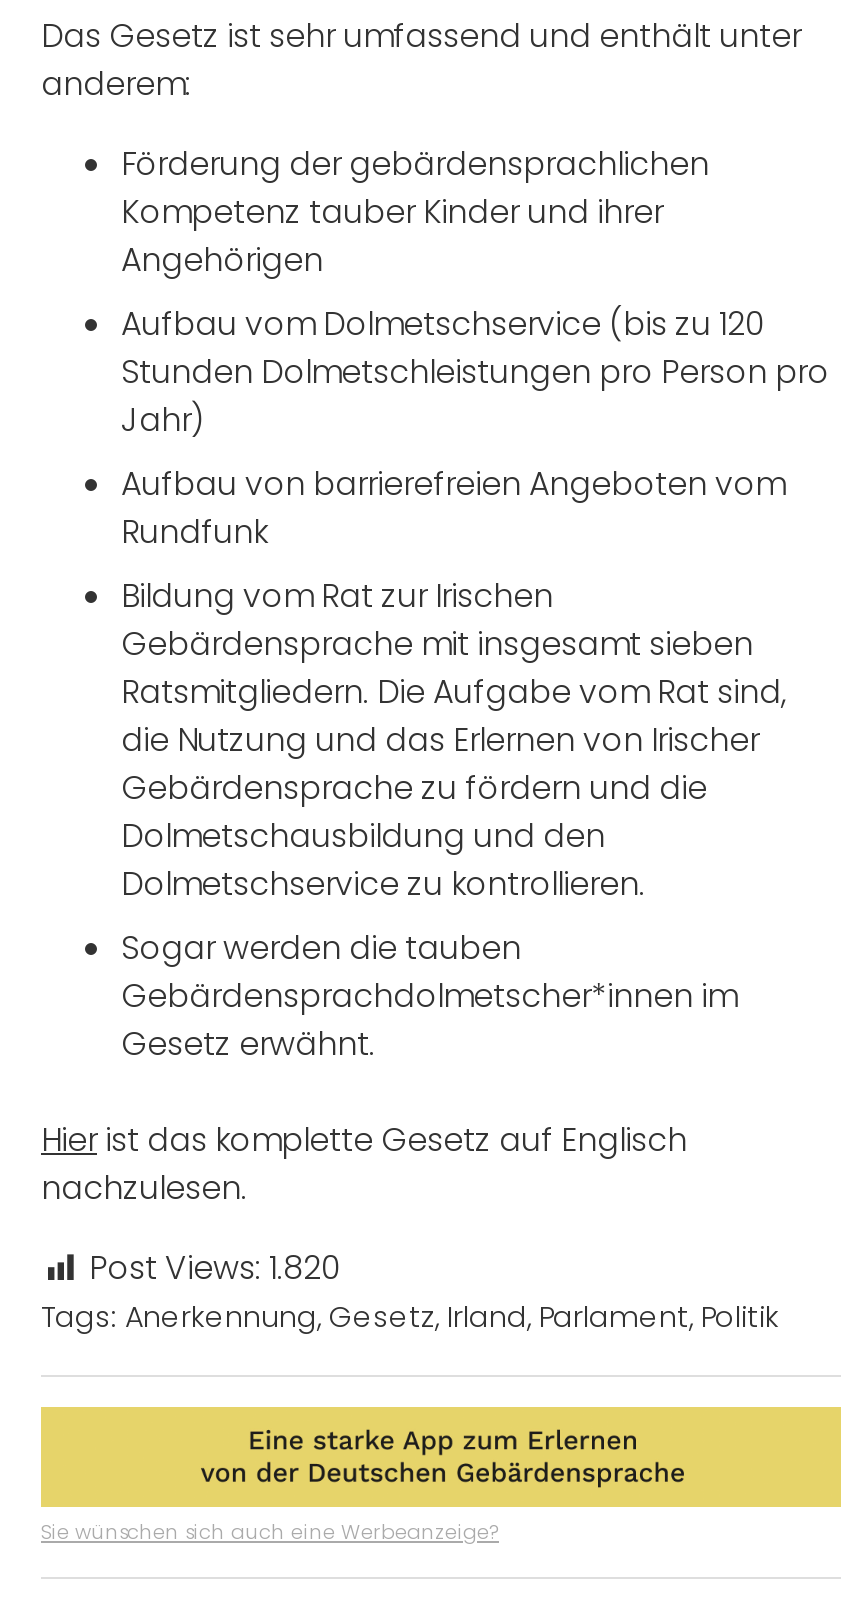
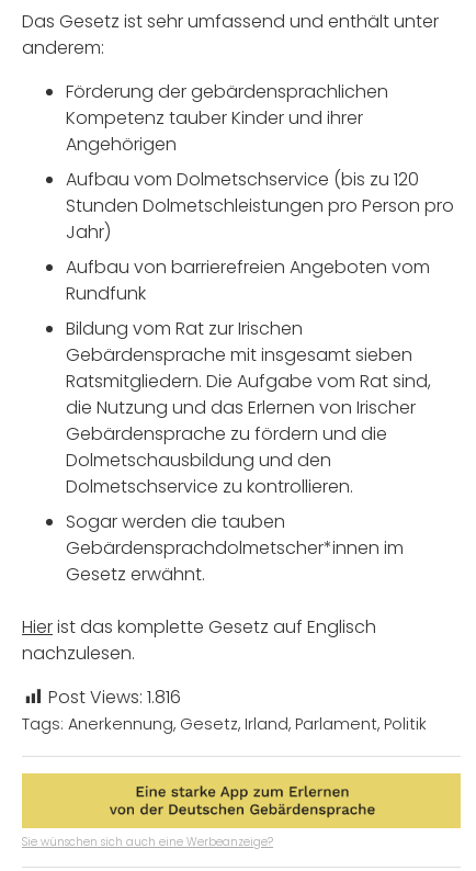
- Post Views: 1.820
+ Post Views: 1.816
